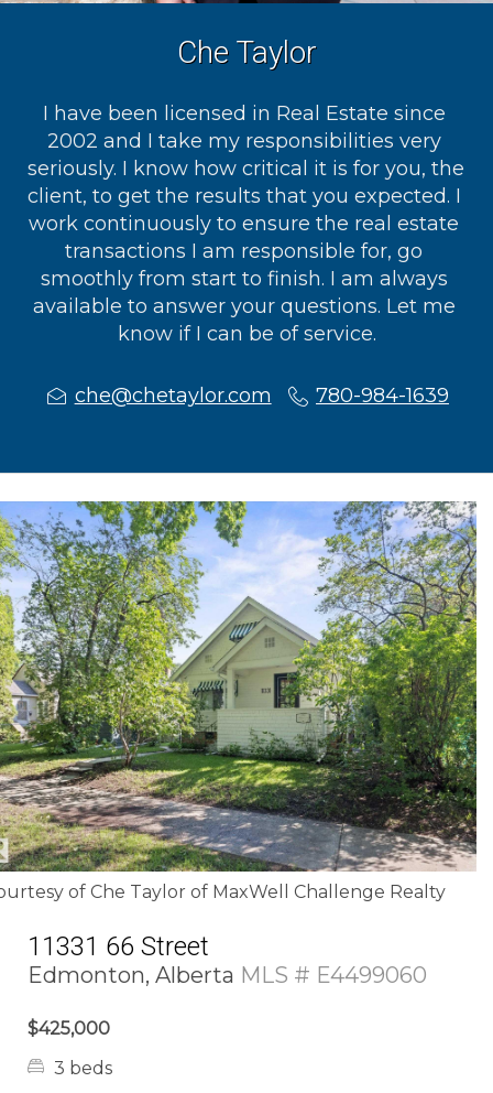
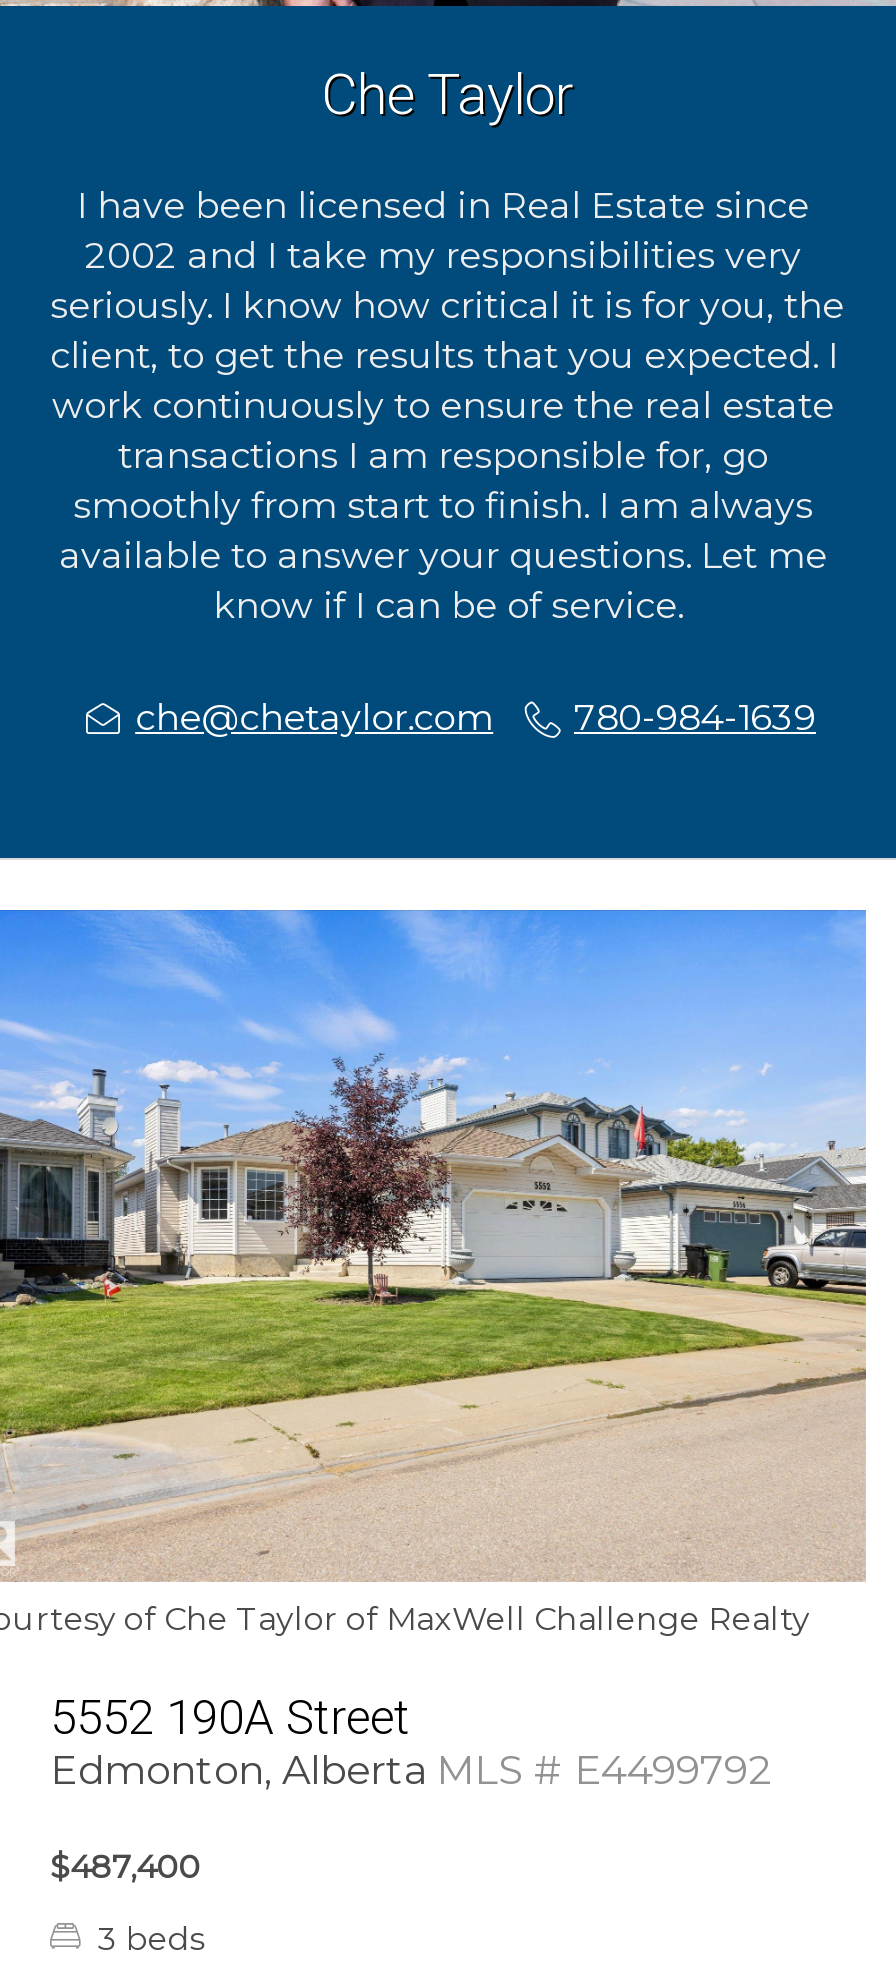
- [image]
+ [image]

- 11331 66 Street
+ 5552 190A Street

- Edmonton, Alberta MLS # E4499060
+ Edmonton, Alberta MLS # E4499792

- $425,000
+ $487,400
